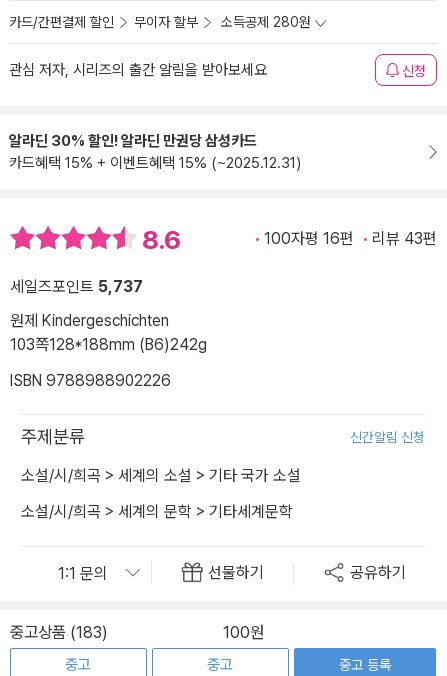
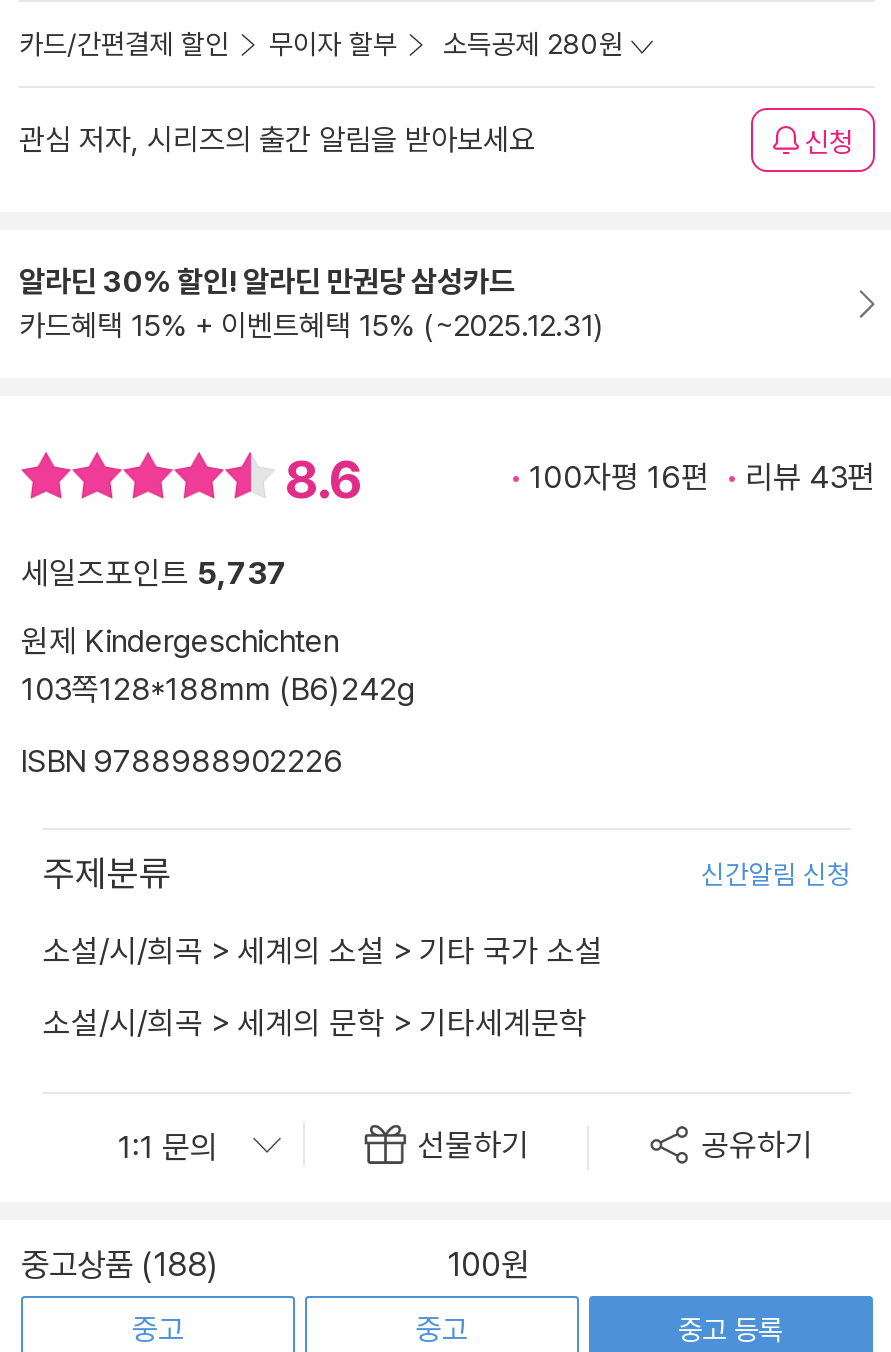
- 중고상품 (183)
+ 중고상품 (188)
